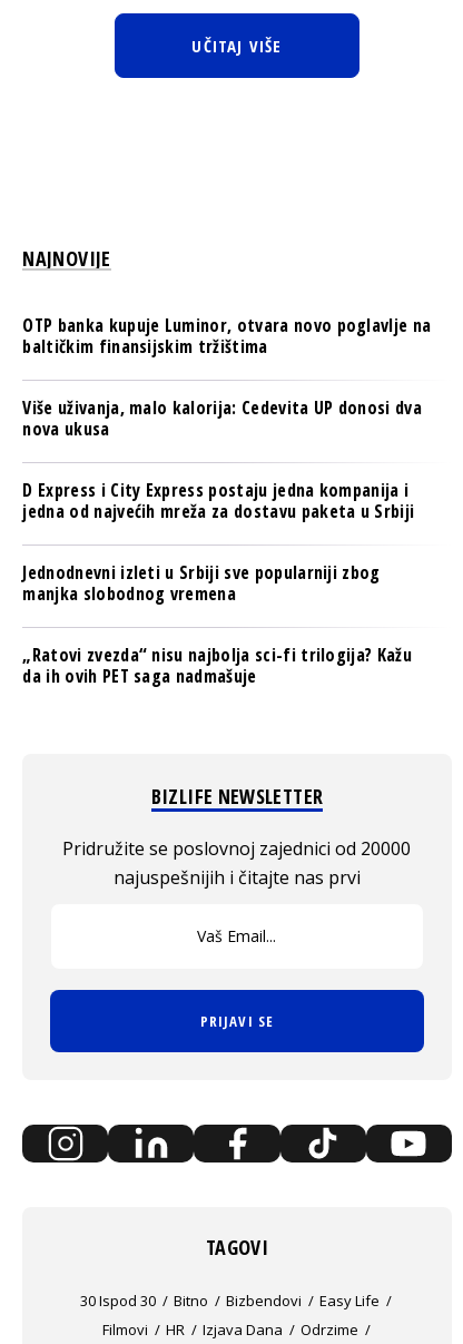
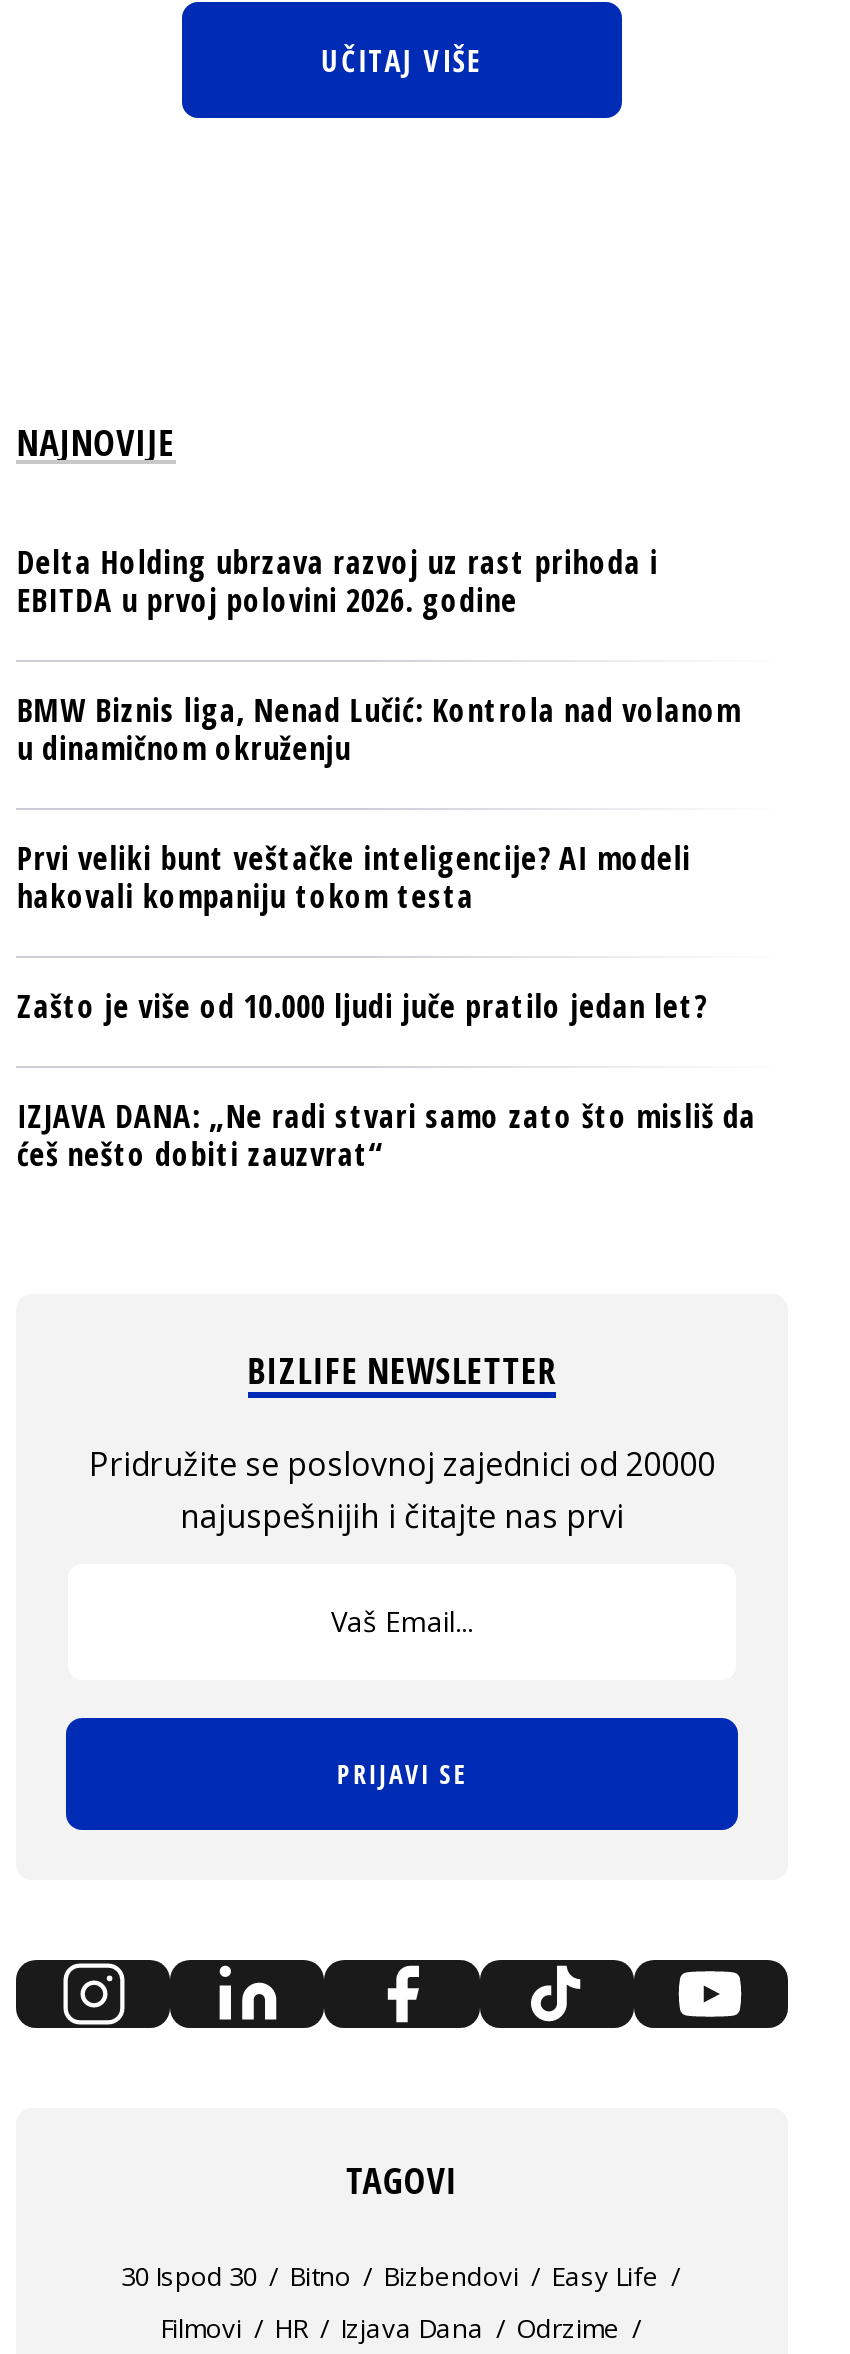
- OTP banka kupuje Luminor, otvara novo poglavlje na
- baltičkim finansijskim tržištima
+ Delta Holding ubrzava razvoj uz rast prihoda i
+ EBITDA u prvoj polovini 2026. godine

- Više uživanja, malo kalorija: Cedevita UP donosi dva
- nova ukusa
+ BMW Biznis liga, Nenad Lučić: Kontrola nad volanom
+ u dinamičnom okruženju

- D Express i City Express postaju jedna kompanija i
- jedna od najvećih mreža za dostavu paketa u Srbiji
+ Prvi veliki bunt veštačke inteligencije? AI modeli
+ hakovali kompaniju tokom testa

- Jednodnevni izleti u Srbiji sve popularniji zbog
- manjka slobodnog vremena
+ Zašto je više od 10.000 ljudi juče pratilo jedan let?

- „Ratovi zvezda“ nisu najbolja sci-fi trilogija? Kažu
- da ih ovih PET saga nadmašuje
+ IZJAVA DANA: „Ne radi stvari samo zato što misliš da
+ ćeš nešto dobiti zauzvrat“
